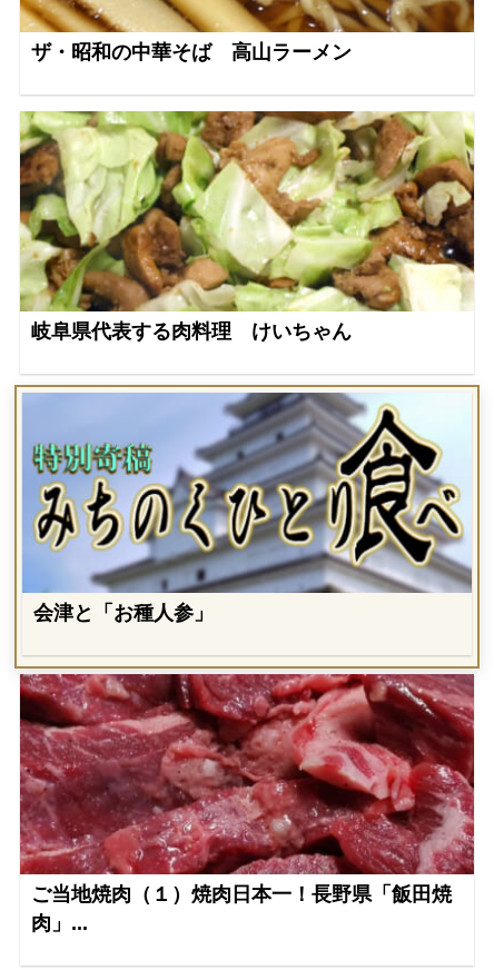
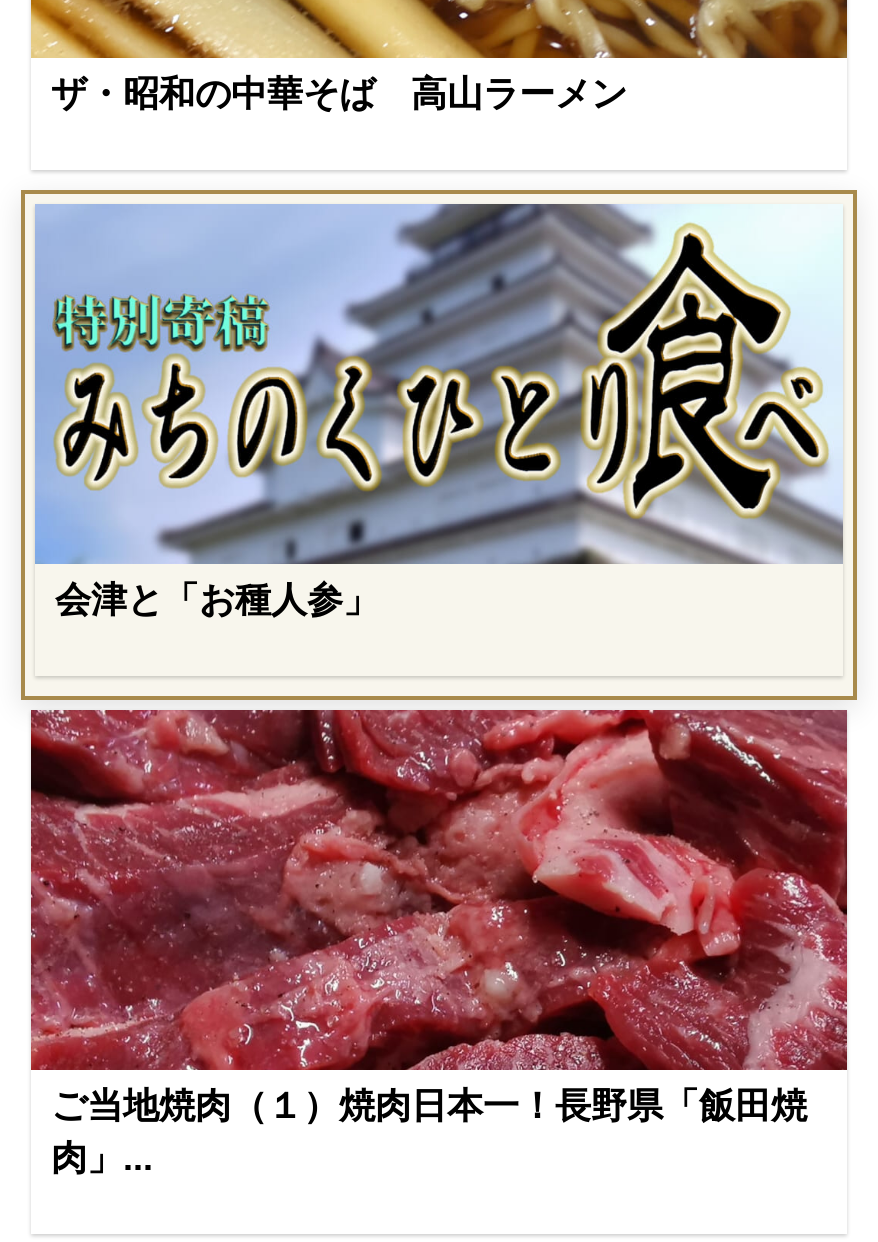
- [image]
- 岐阜県代表する肉料理 けいちゃん
